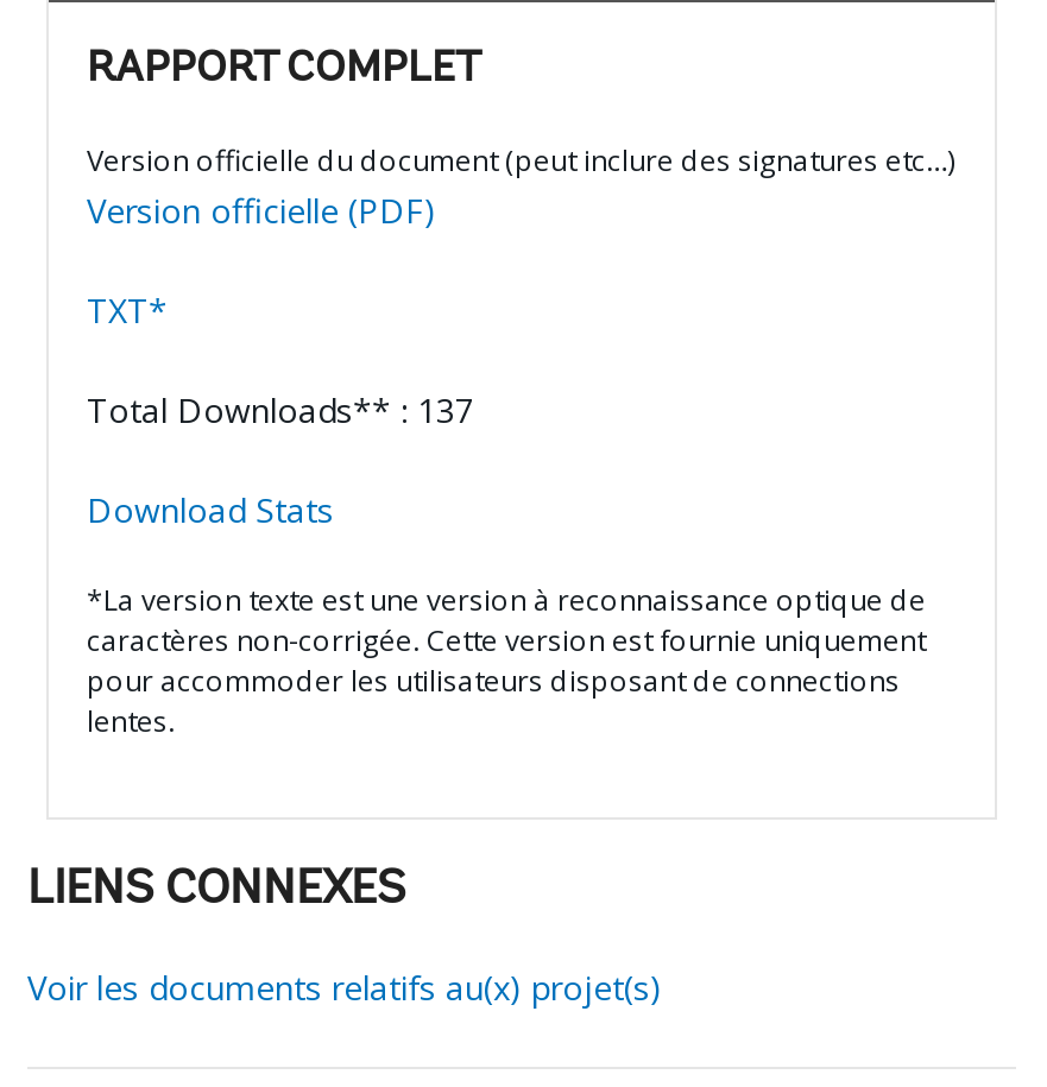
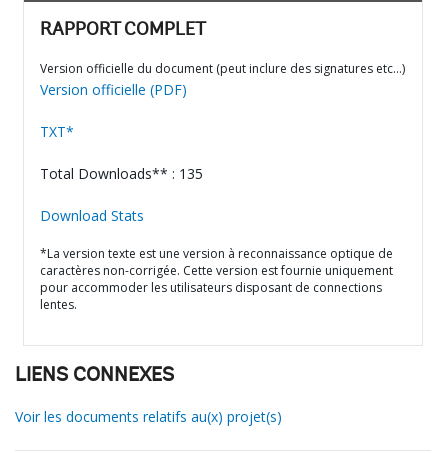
- Total Downloads** : 137
+ Total Downloads** : 135
